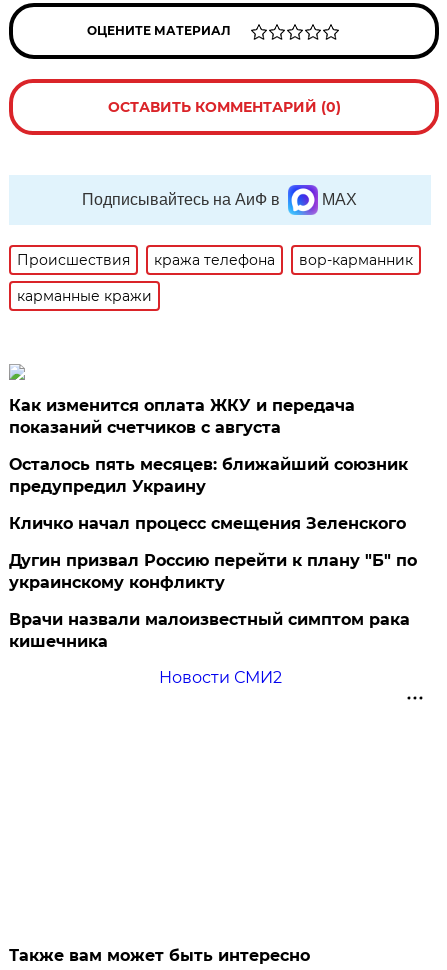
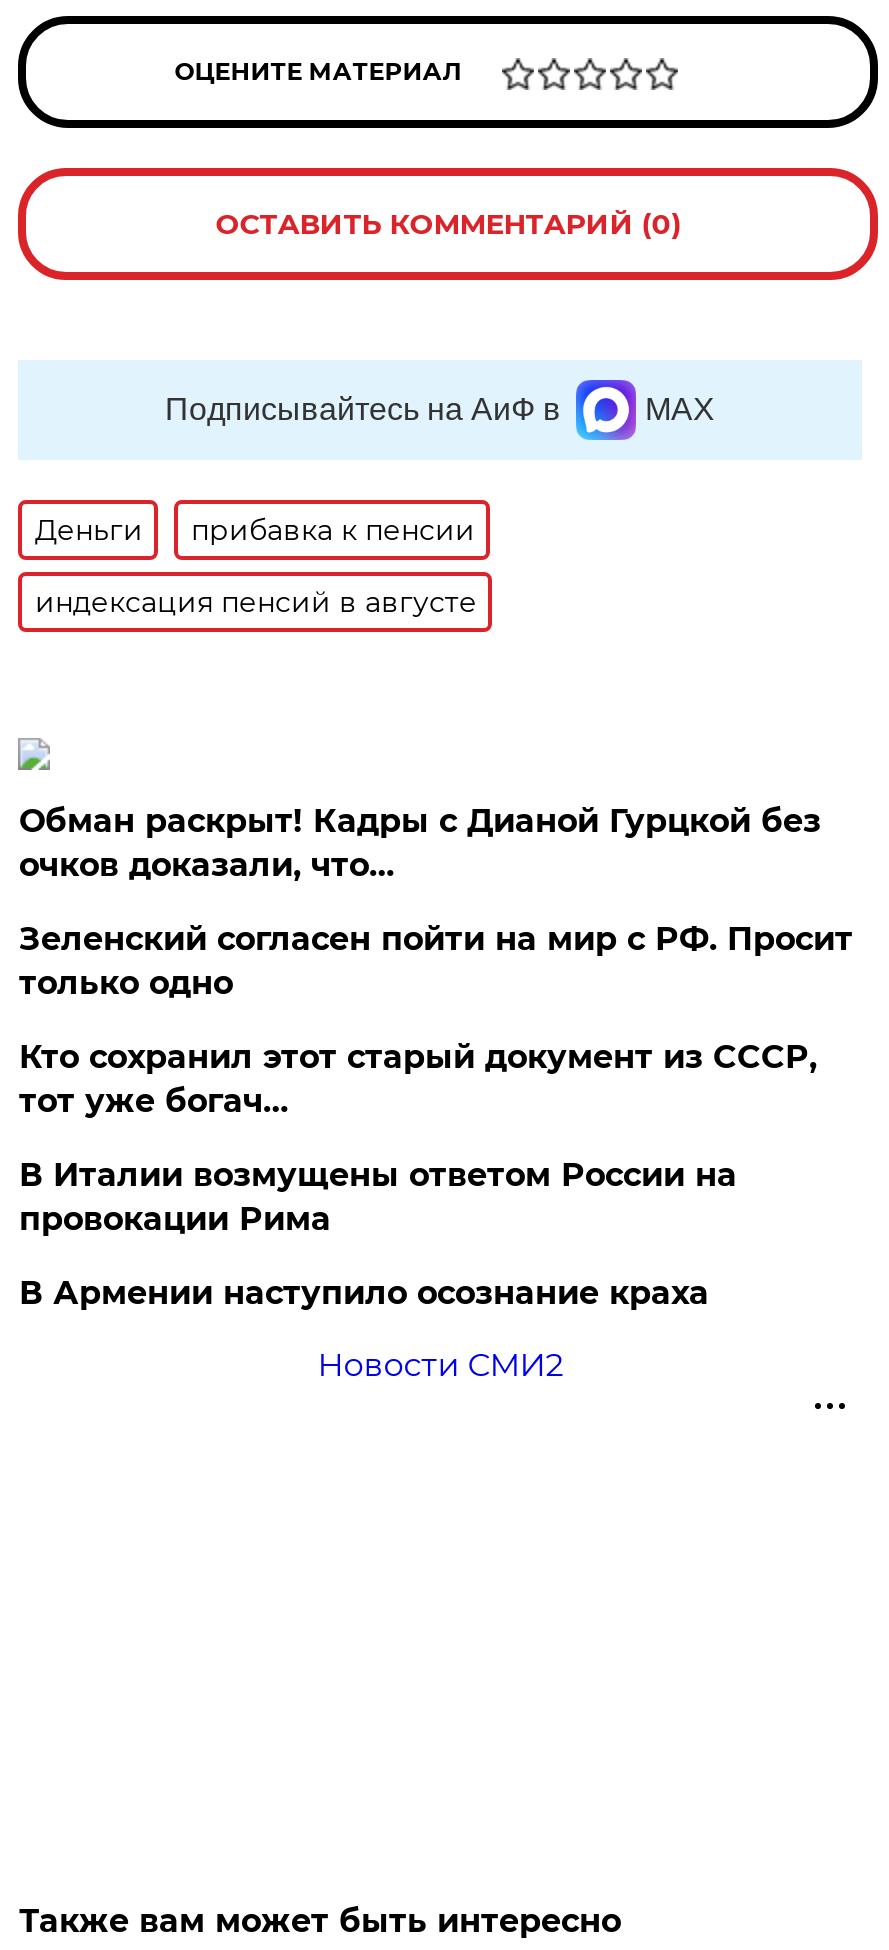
- Происшествия
- кража телефона
- вор-карманник
+ Деньги
+ прибавка к пенсии

- карманные кражи
+ индексация пенсий в августе

- Как изменится оплата ЖКУ и передача
- показаний счетчиков с августа
+ Обман раскрыт! Кадры с Дианой Гурцкой без
+ очков доказали, что…

- Осталось пять месяцев: ближайший союзник
- предупредил Украину
+ Зеленский согласен пойти на мир с РФ. Просит
+ только одно

- Кличко начал процесс смещения Зеленского
+ Кто сохранил этот старый документ из СССР,
+ тот уже богач…

- Дугин призвал Россию перейти к плану "Б" по
- украинскому конфликту
+ В Италии возмущены ответом России на
+ провокации Рима

- Врачи назвали малоизвестный симптом рака
- кишечника
+ В Армении наступило осознание краха
